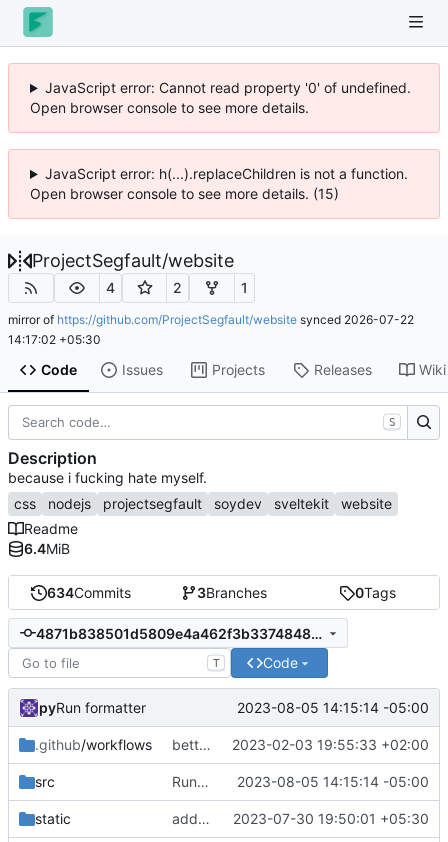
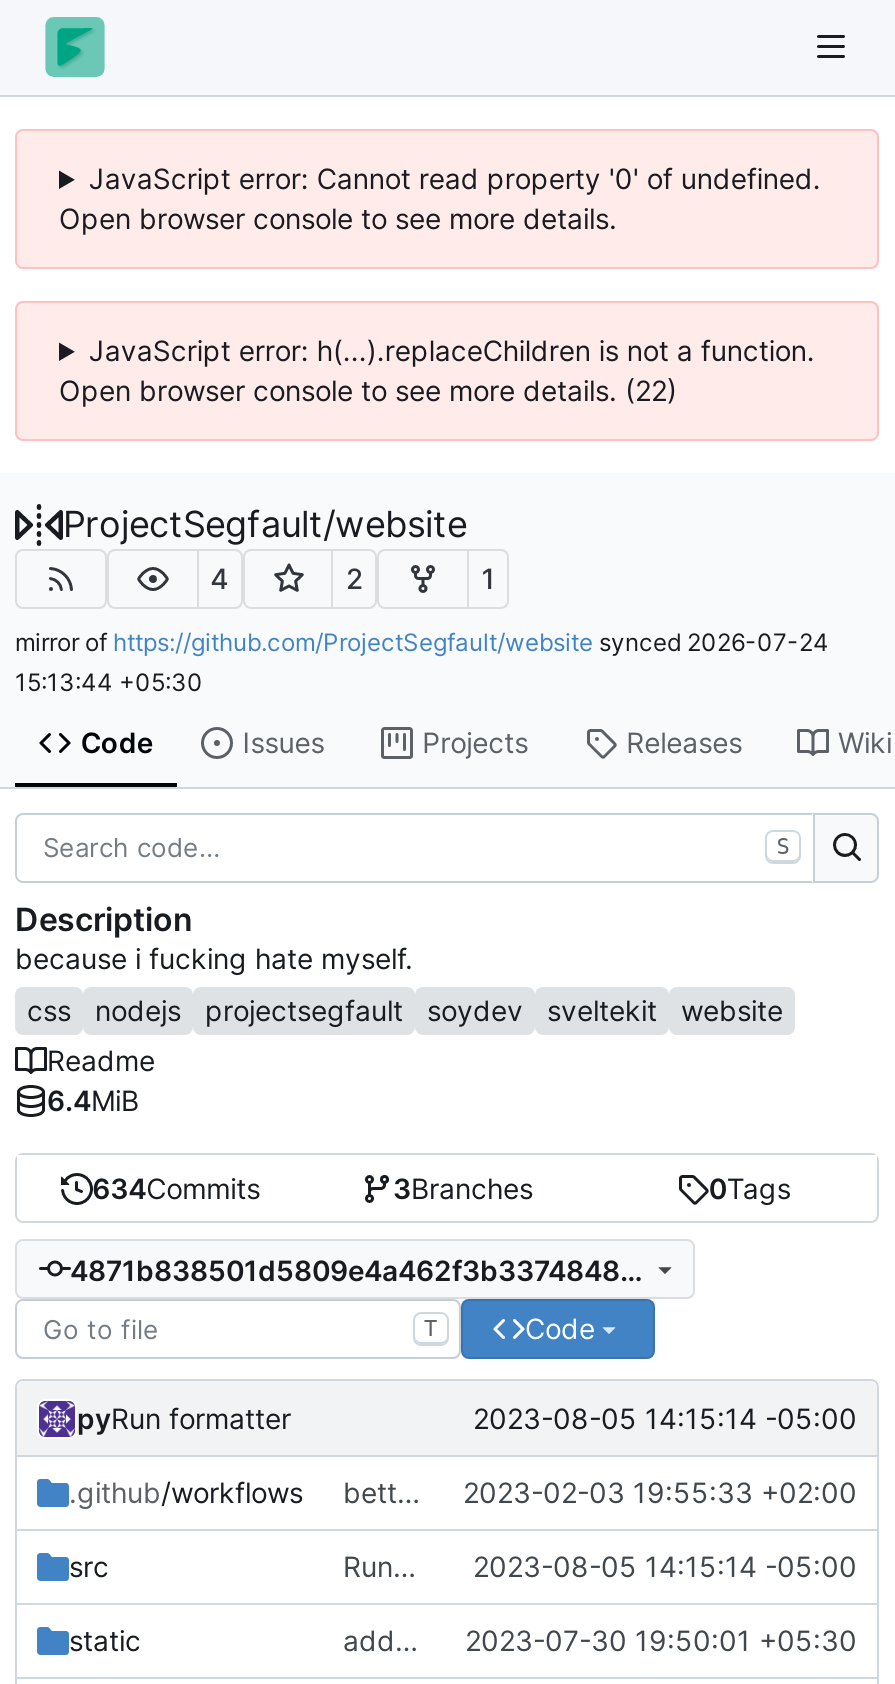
- Open browser console to see more details. (15)
+ Open browser console to see more details. (22)

- mirror of https://github.com/ProjectSegfault/website synced 2026-07-22
+ mirror of https://github.com/ProjectSegfault/website synced 2026-07-24

- 14:17:02 +05:30
+ 15:13:44 +05:30
